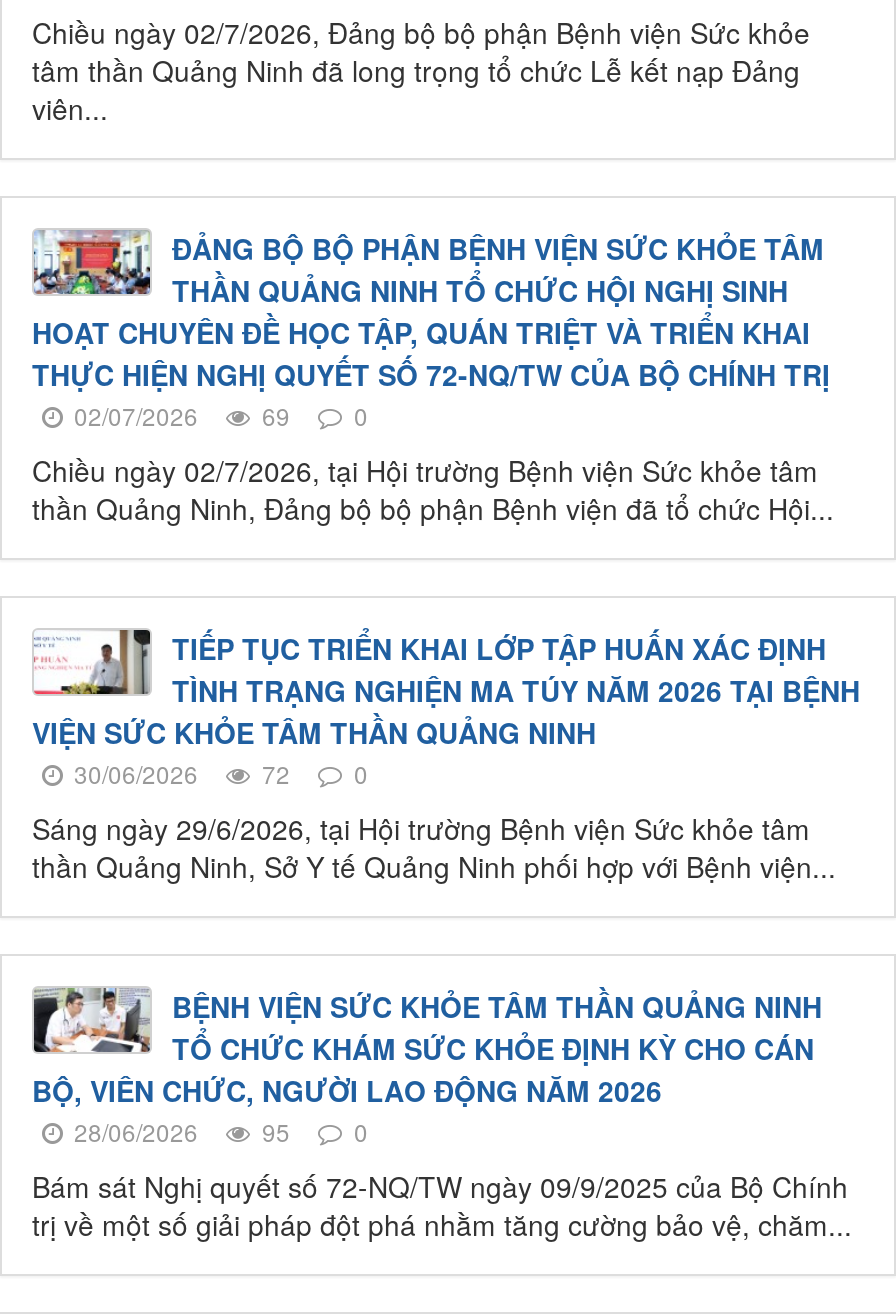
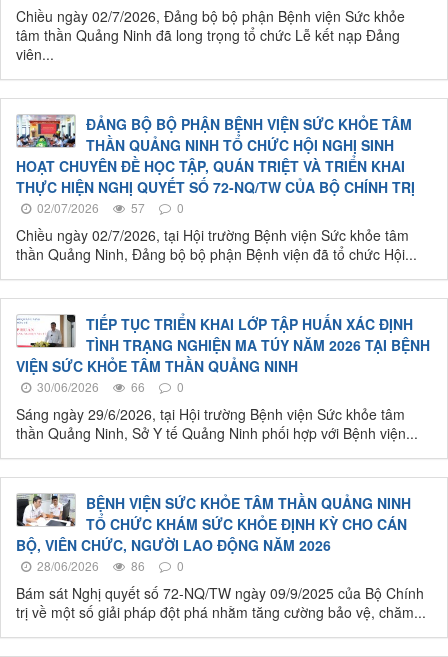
- 02/07/2026 69 0
+ 02/07/2026 57 0

- 30/06/2026 72 0
+ 30/06/2026 66 0

- 28/06/2026 95 0
+ 28/06/2026 86 0
